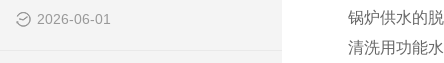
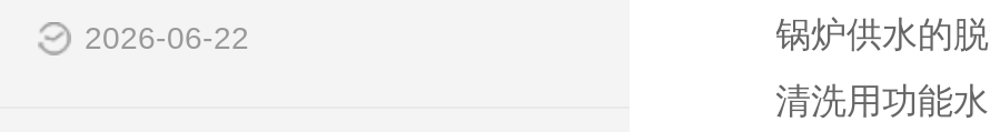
- 2026-06-01
+ 2026-06-22
